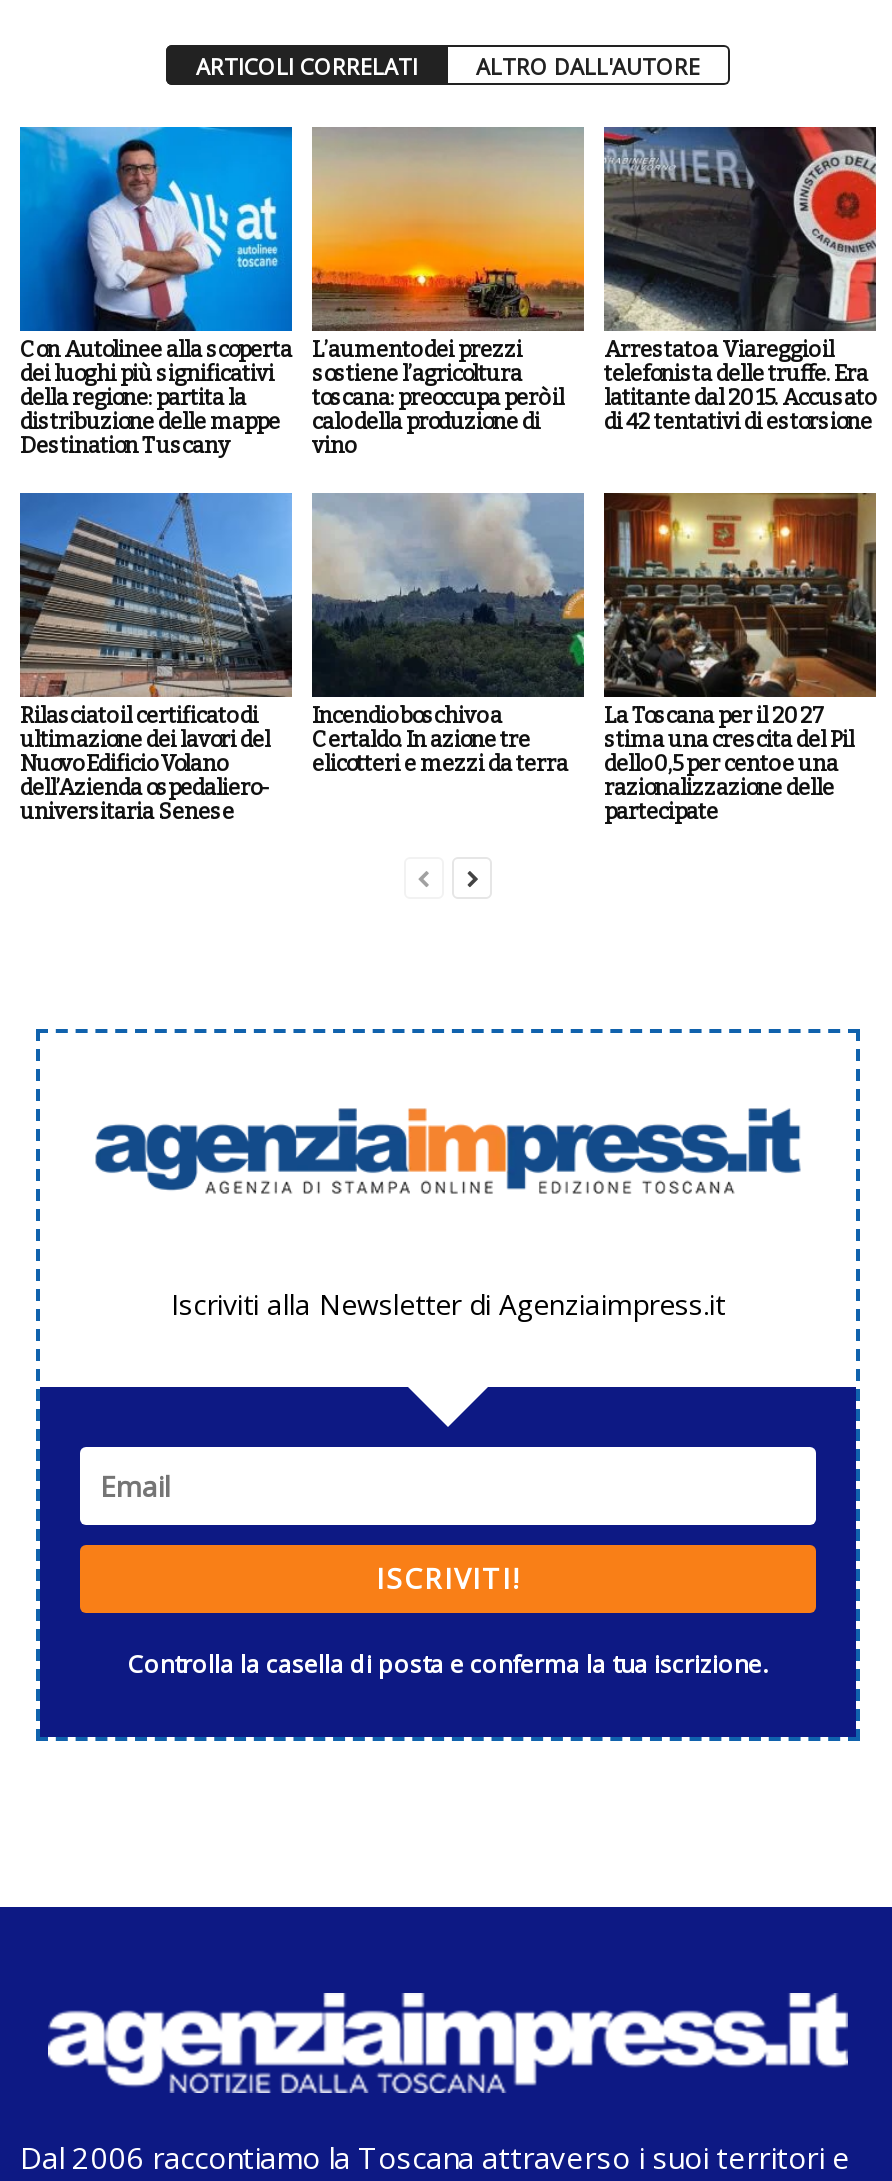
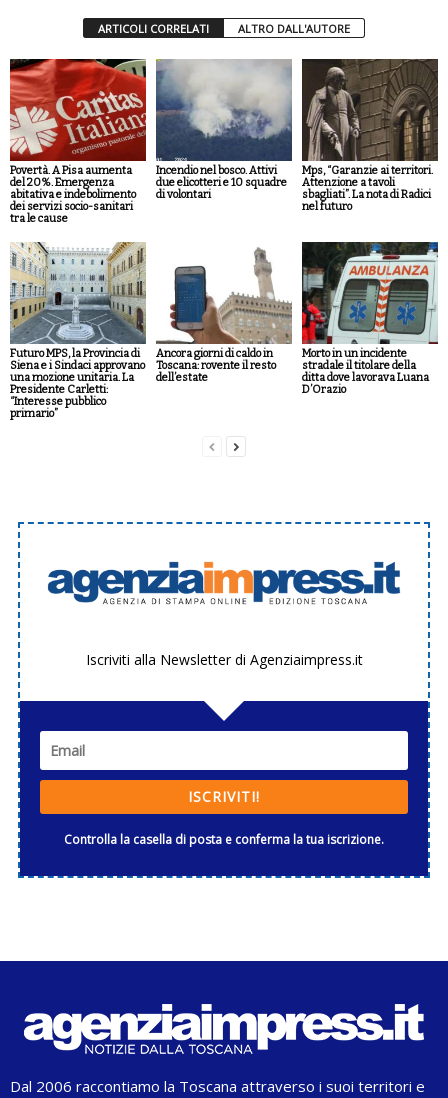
- [image]
- Con Autolinee alla scoperta
- dei luoghi più significativi
- della regione: partita la
- distribuzione delle mappe
- Destination Tuscany
+ [image]
+ Povertà. A Pisa aumenta
+ del 20%. Emergenza
+ abitativa e indebolimento
+ dei servizi socio-sanitari
+ tra le cause

- [image]
- L’aumento dei prezzi
- sostiene l’agricoltura
- toscana: preoccupa però il
- calo della produzione di
- vino
+ [image]
+ Incendio nel bosco. Attivi
+ due elicotteri e 10 squadre
+ di volontari

- [image]
- Arrestato a Viareggio il
- telefonista delle truffe. Era
- latitante dal 2015. Accusato
- di 42 tentativi di estorsione
+ [image]
+ Mps, “Garanzie ai territori.
+ Attenzione a tavoli
+ sbagliati”. La nota di Radici
+ nel futuro

- [image]
- Rilasciato il certificato di
- ultimazione dei lavori del
- Nuovo Edificio Volano
- dell’Azienda ospedaliero-
- universitaria Senese
+ [image]
+ Futuro MPS, la Provincia di
+ Siena e i Sindaci approvano
+ una mozione unitaria. La
+ Presidente Carletti:
+ “Interesse pubblico
+ primario”

- [image]
- Incendio boschivo a
- Certaldo. In azione tre
- elicotteri e mezzi da terra
+ [image]
+ Ancora giorni di caldo in
+ Toscana: rovente il resto
+ dell’estate

- [image]
- La Toscana per il 2027
- stima una crescita del Pil
- dello 0,5 per cento e una
- razionalizzazione delle
- partecipate
+ [image]
+ Morto in un incidente
+ stradale il titolare della
+ ditta dove lavorava Luana
+ D’Orazio
